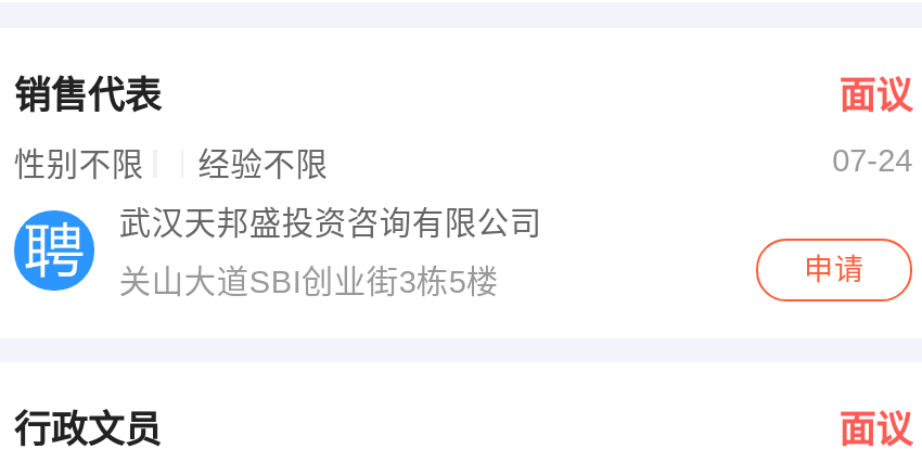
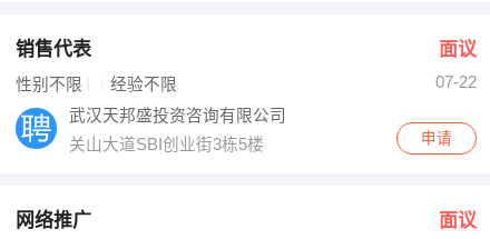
- 07-24
+ 07-22

- 行政文员
+ 网络推广
